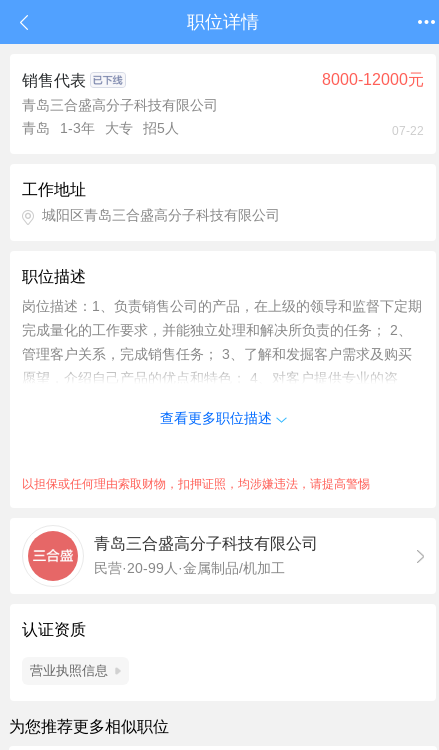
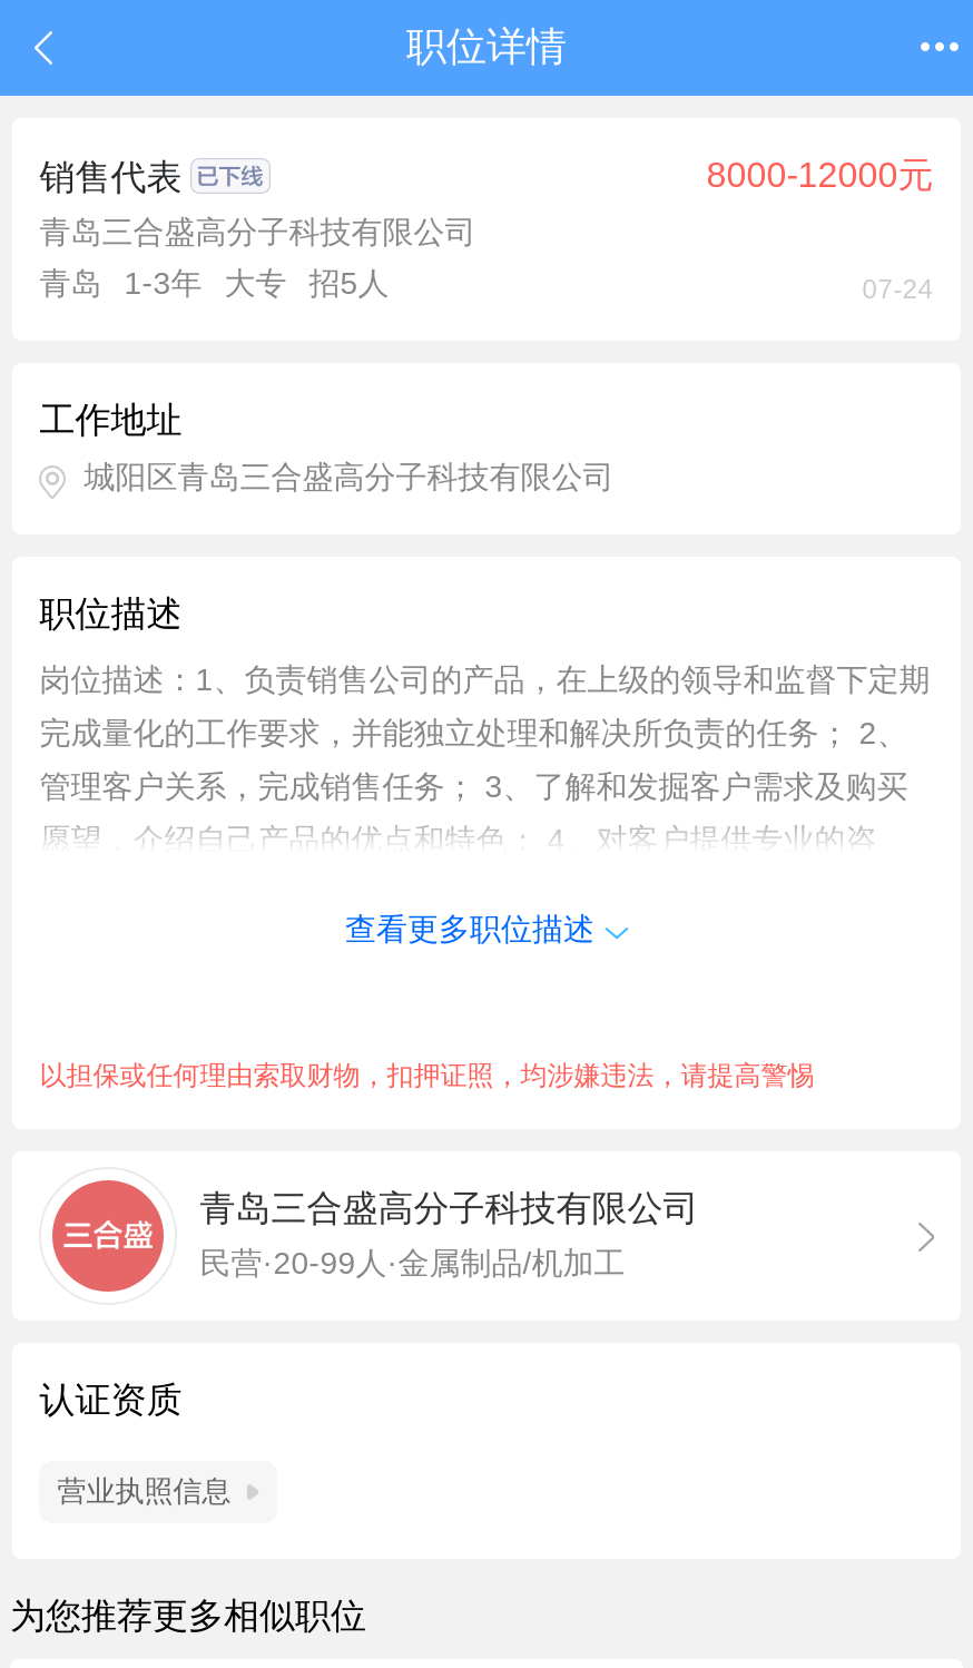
- 07-22
+ 07-24
